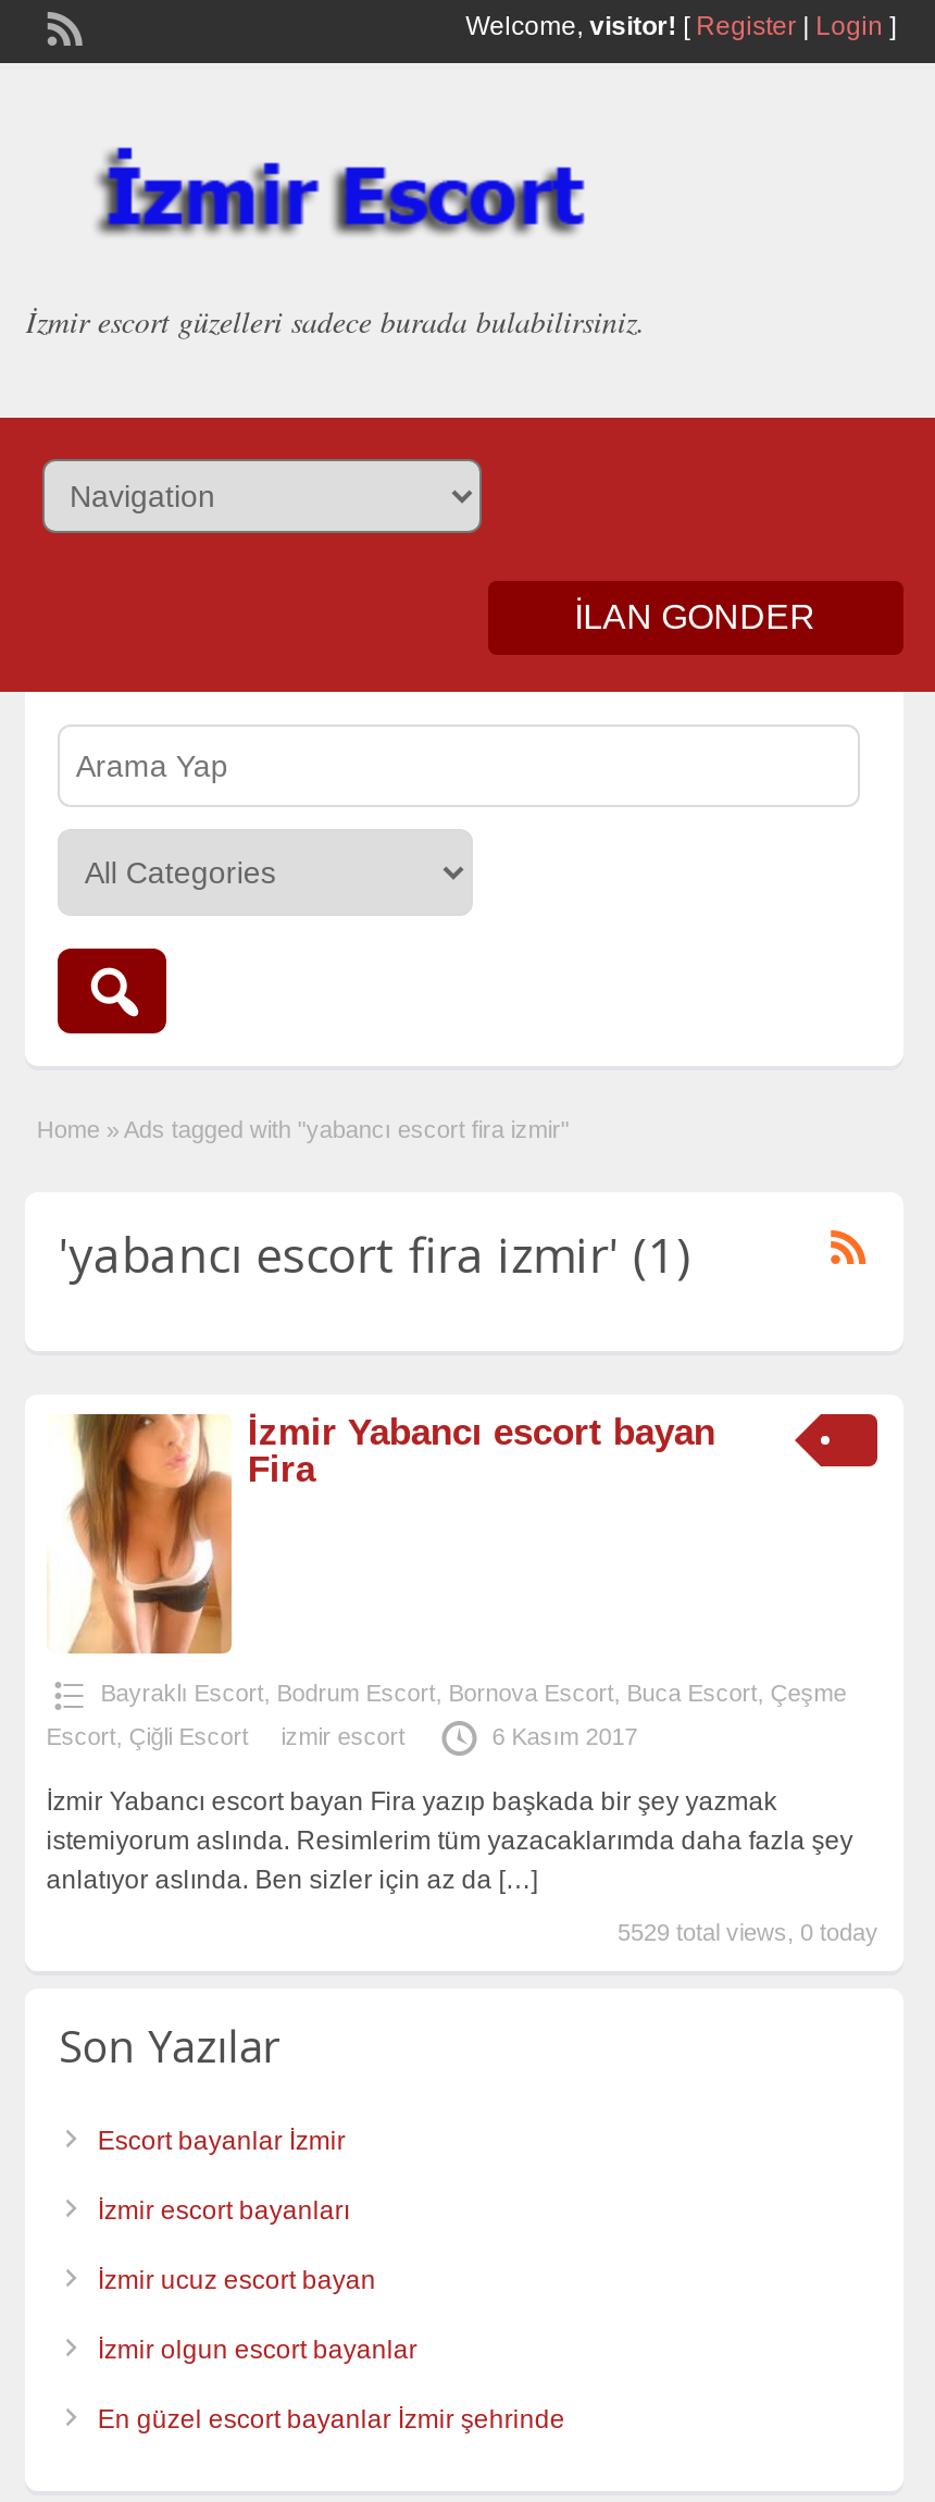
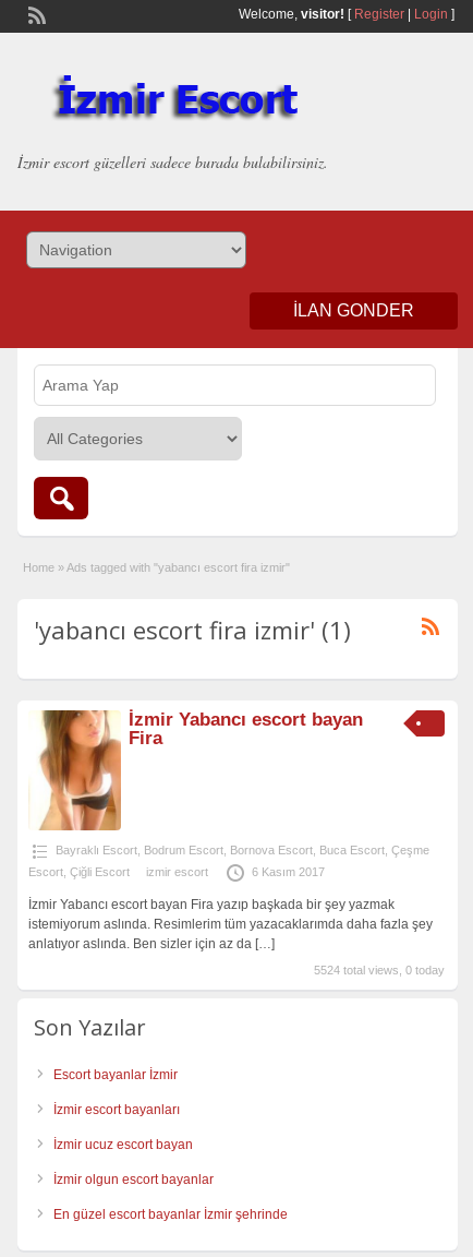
- 5529 total views, 0 today
+ 5524 total views, 0 today
